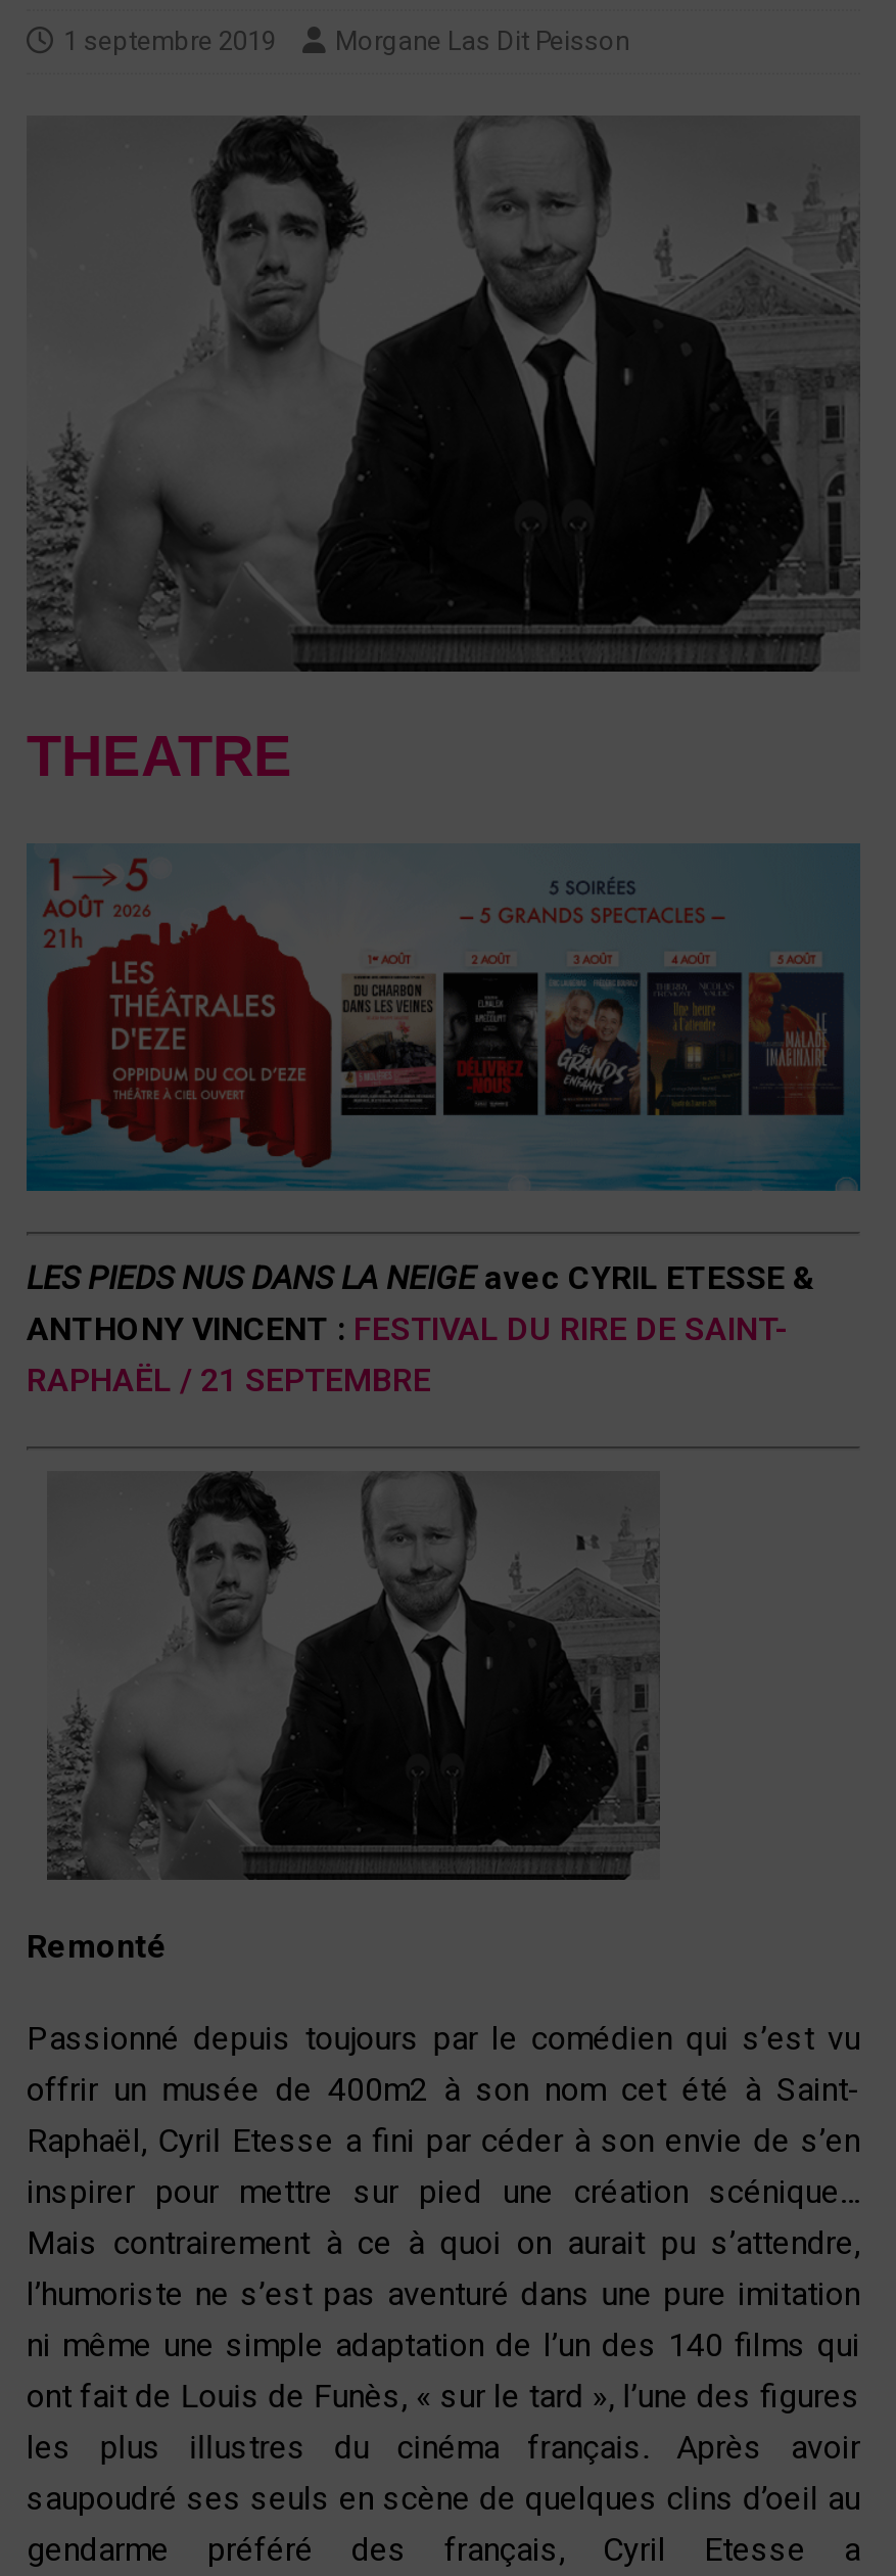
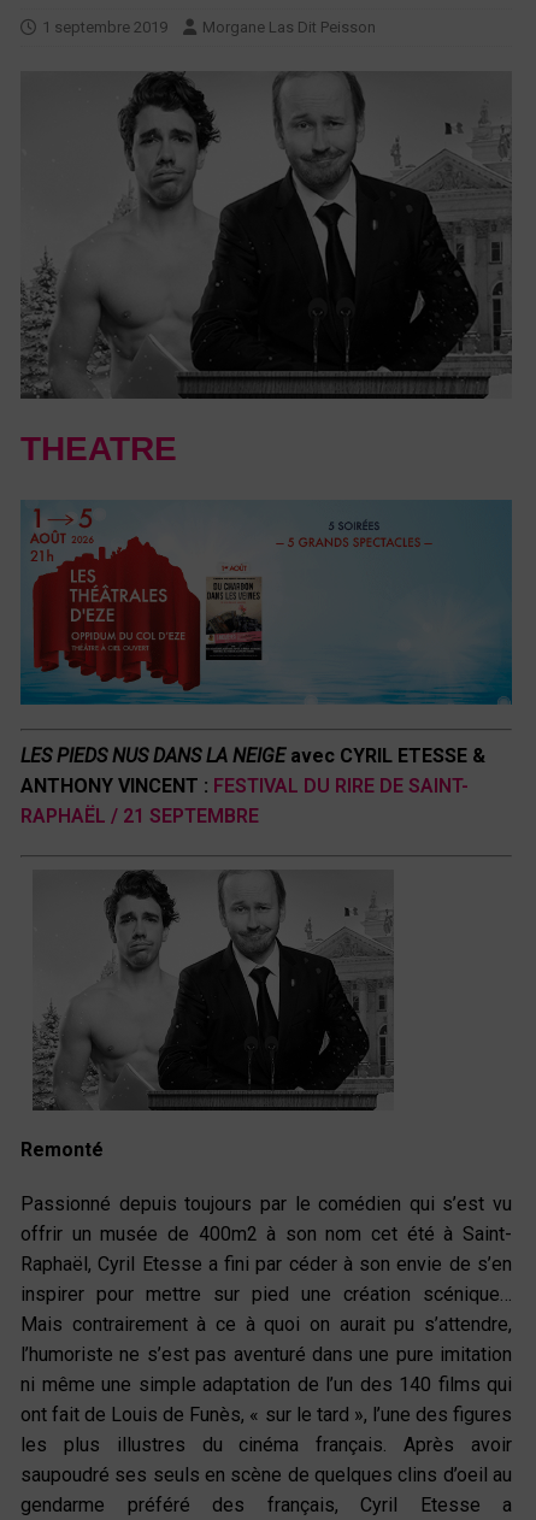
- [image]
